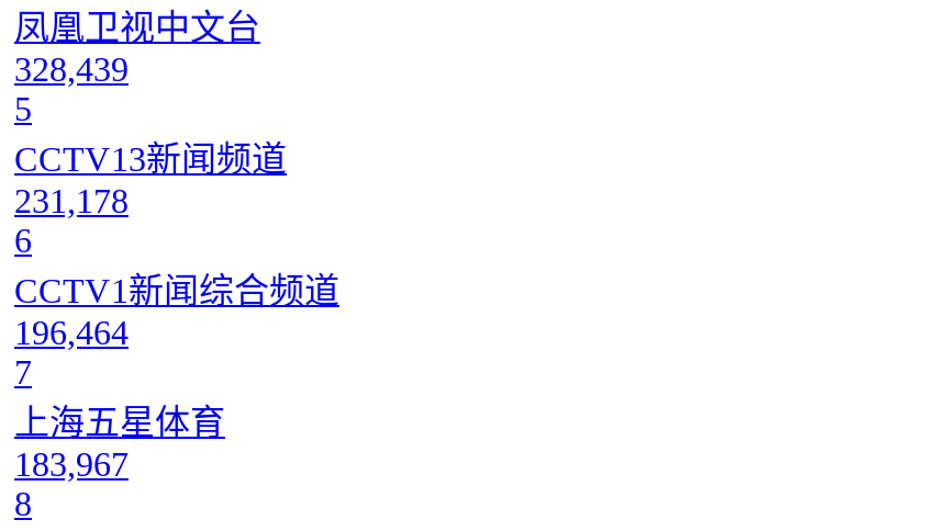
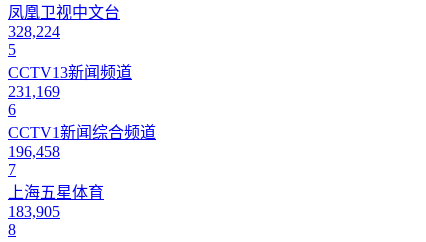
- 328,439
+ 328,224

- 231,178
+ 231,169

- 196,464
+ 196,458

- 183,967
+ 183,905
